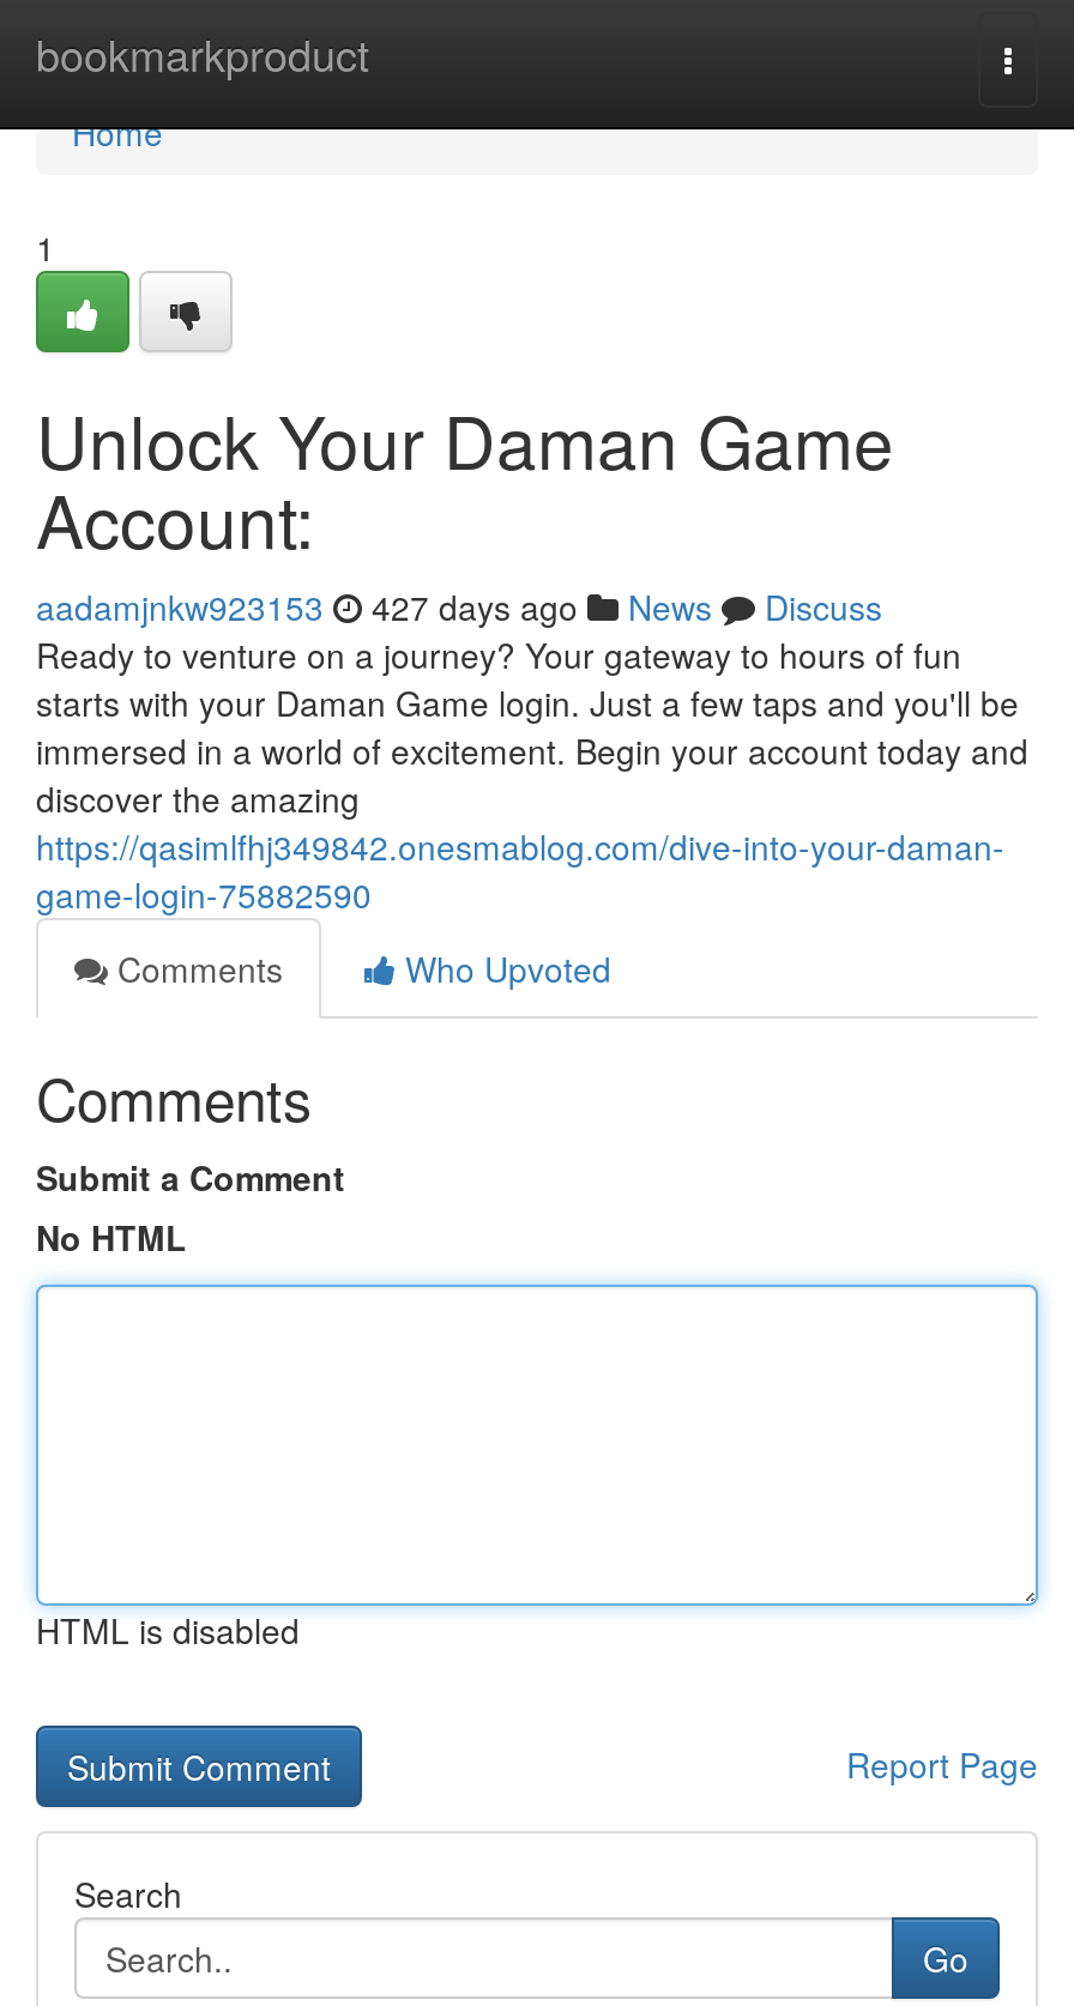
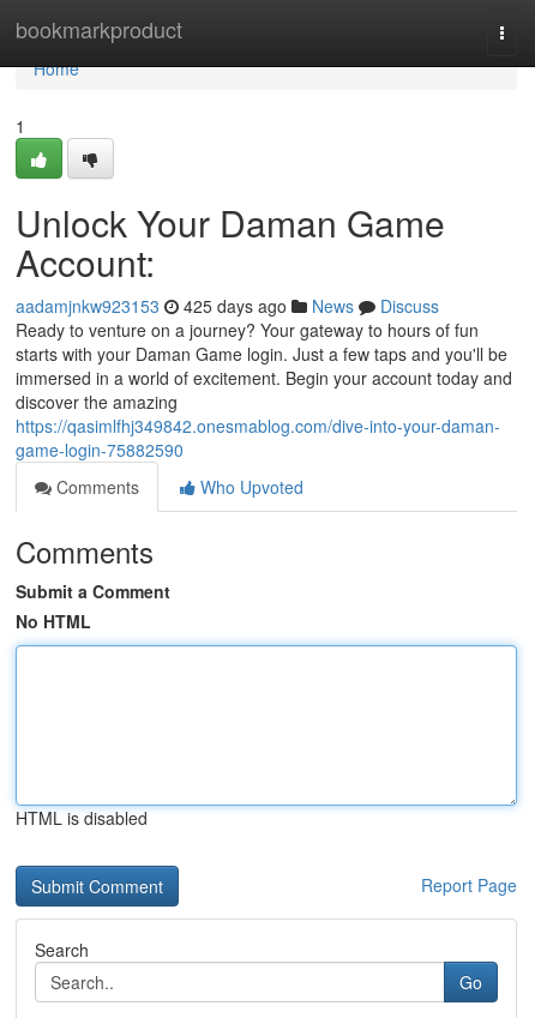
- aadamjnkw923153 427 days ago News Discuss
+ aadamjnkw923153 425 days ago News Discuss
